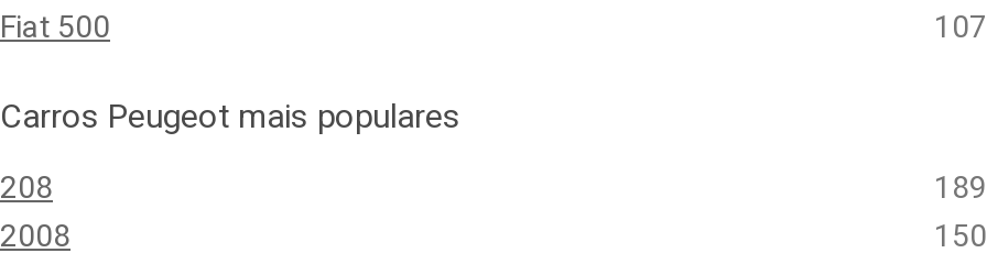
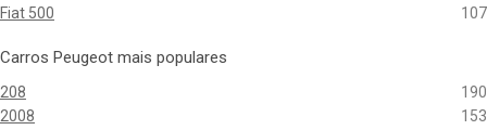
- 189
+ 190

- 150
+ 153
